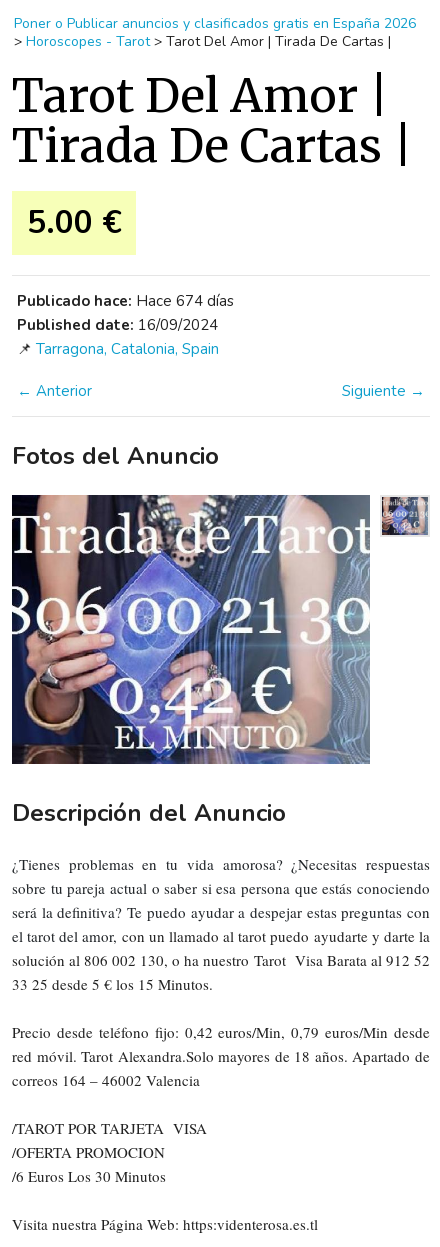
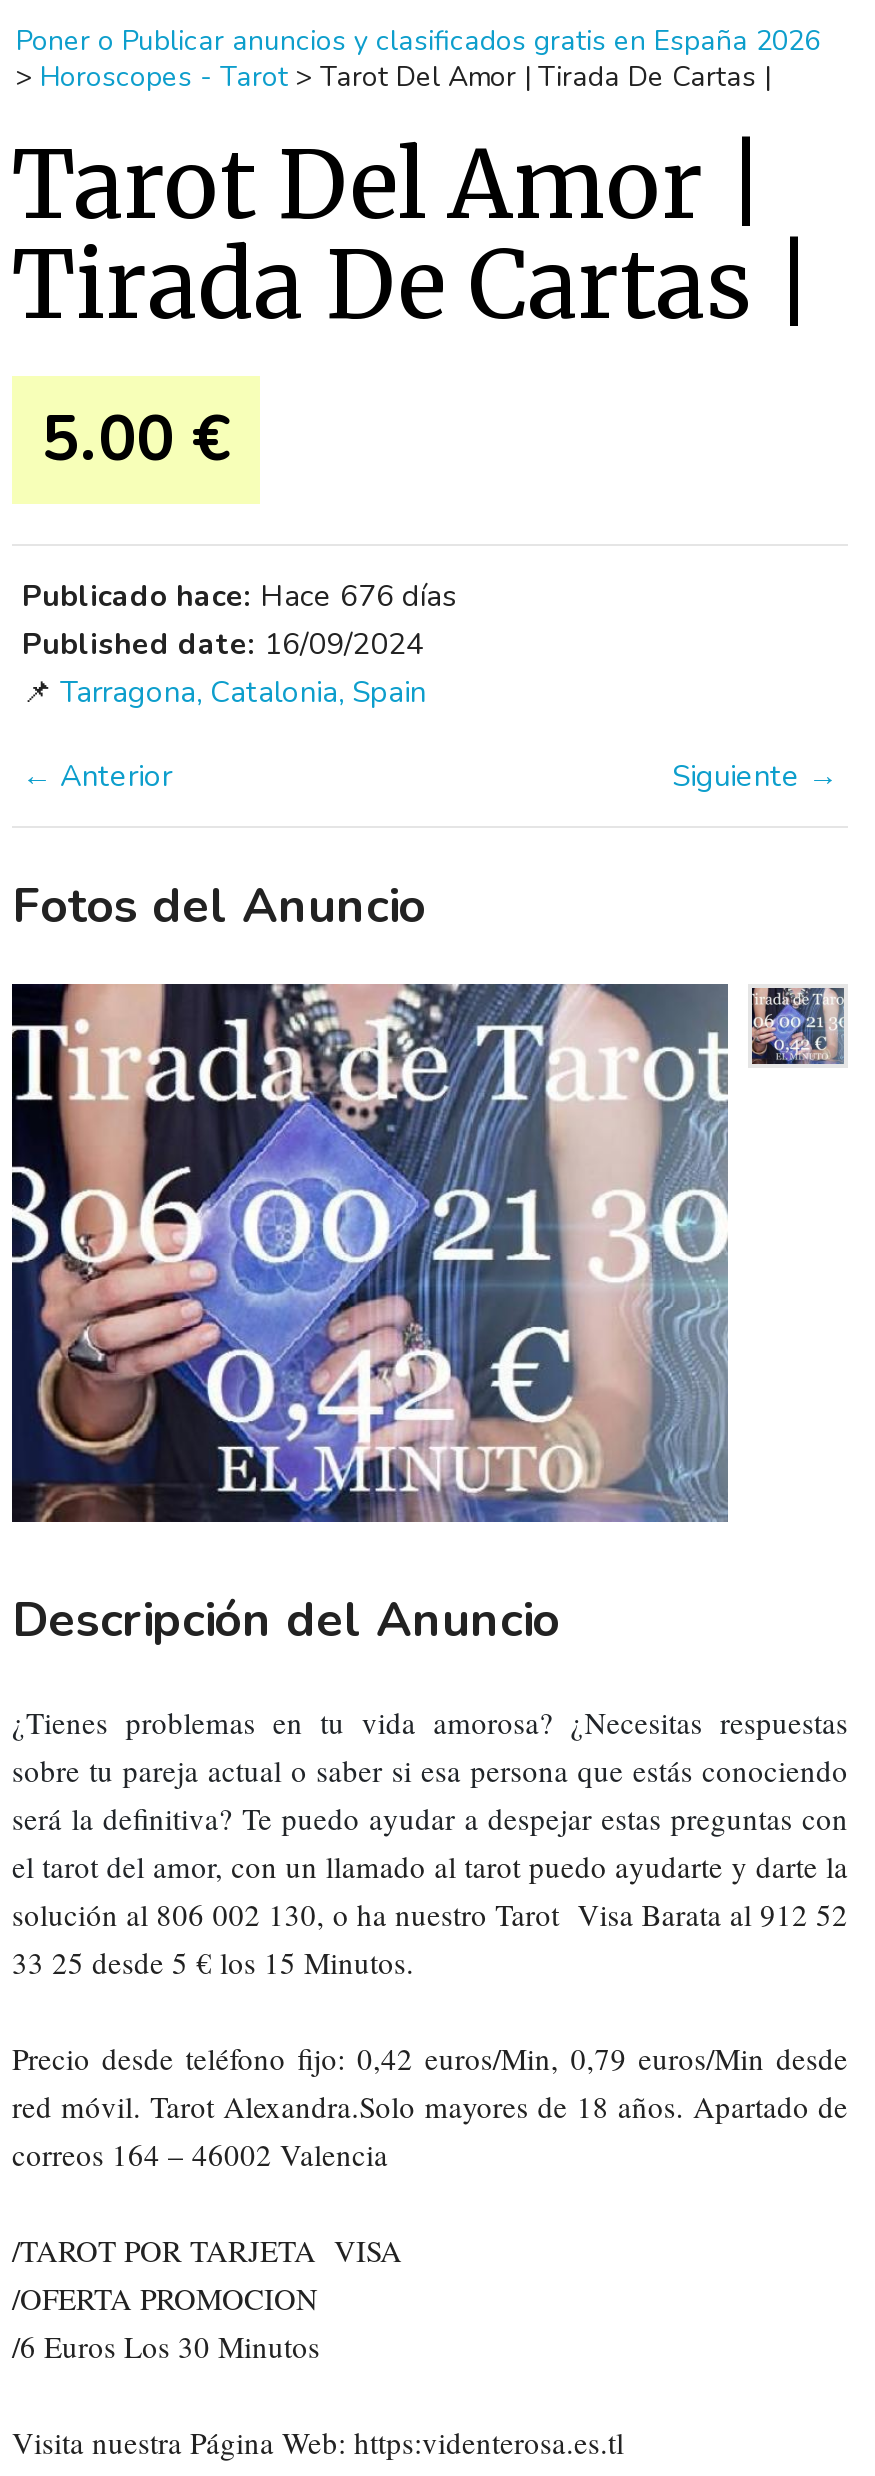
- Publicado hace: Hace 674 días
+ Publicado hace: Hace 676 días
